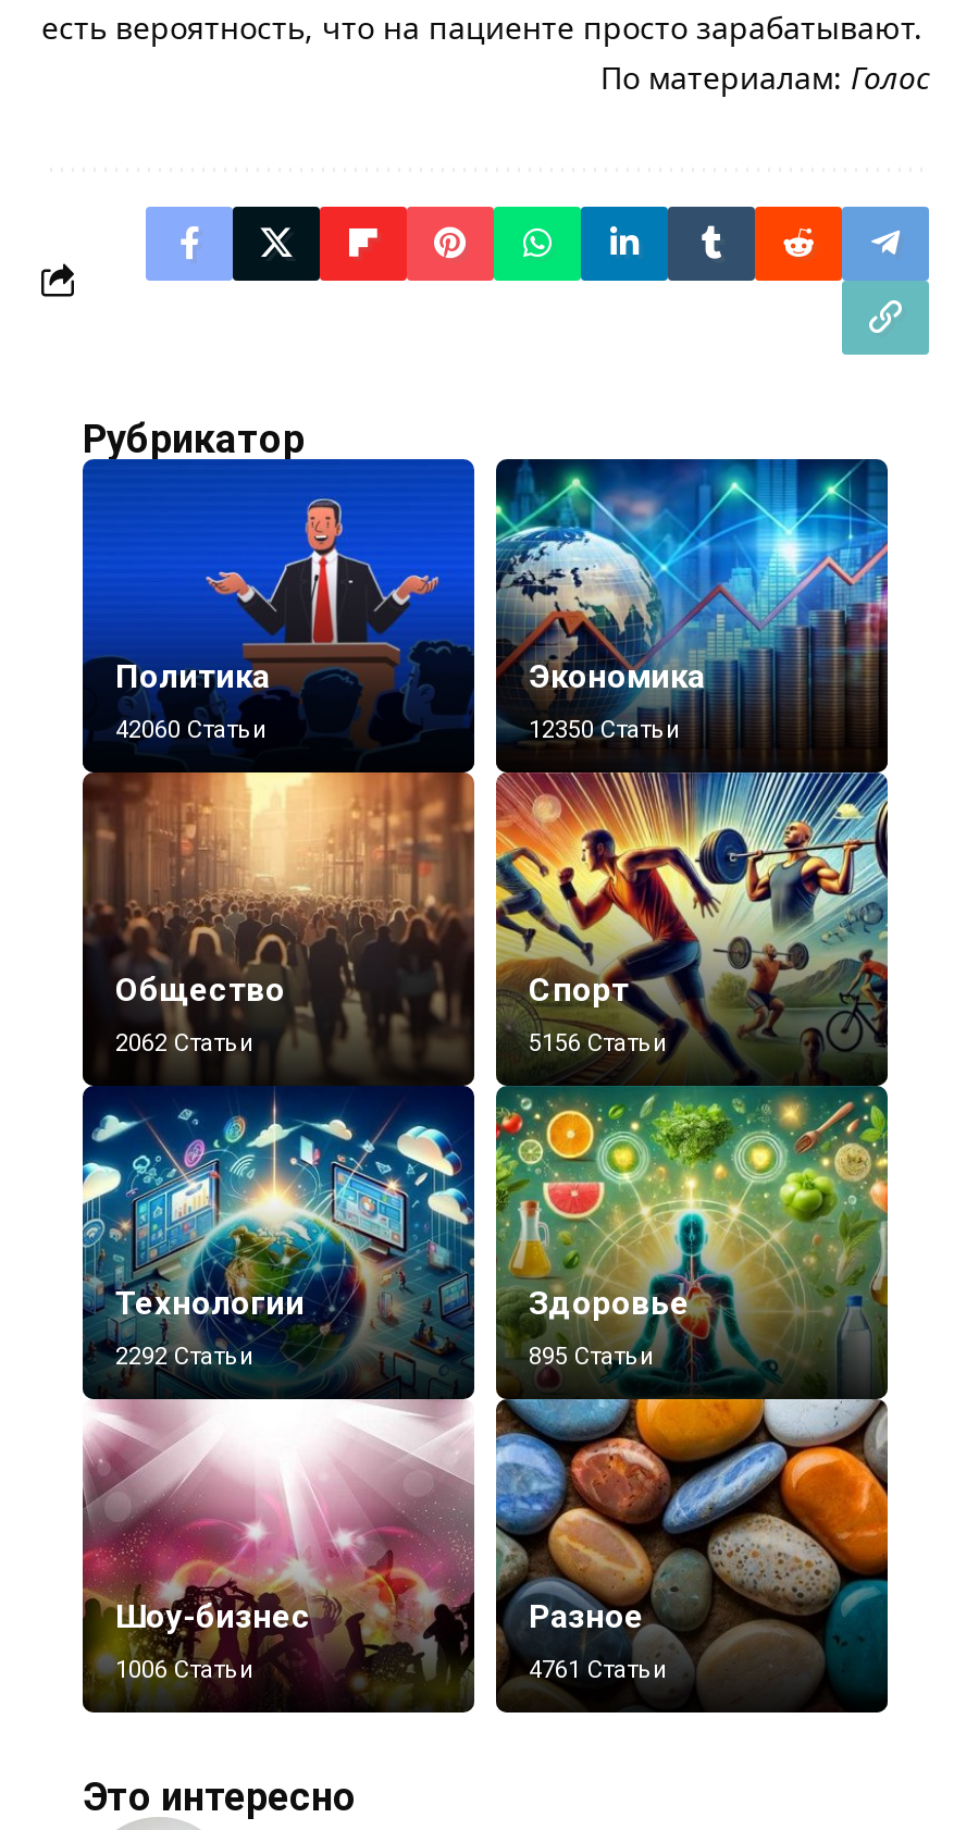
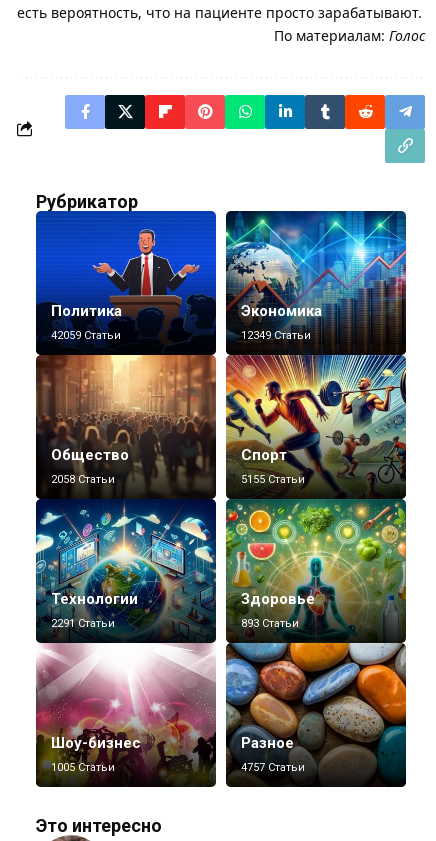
- 42060 Статьи
+ 42059 Статьи

- 12350 Статьи
+ 12349 Статьи

- 2062 Статьи
+ 2058 Статьи

- 5156 Статьи
+ 5155 Статьи

- 2292 Статьи
+ 2291 Статьи

- 895 Статьи
+ 893 Статьи

- 1006 Статьи
+ 1005 Статьи

- 4761 Статьи
+ 4757 Статьи
